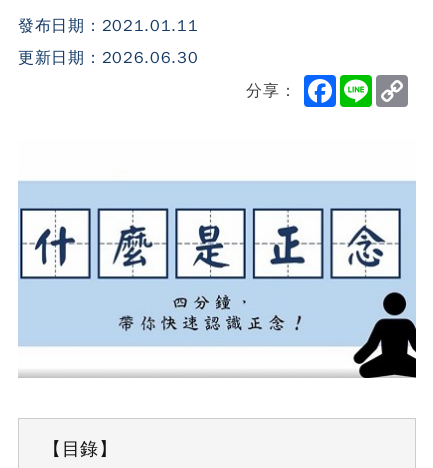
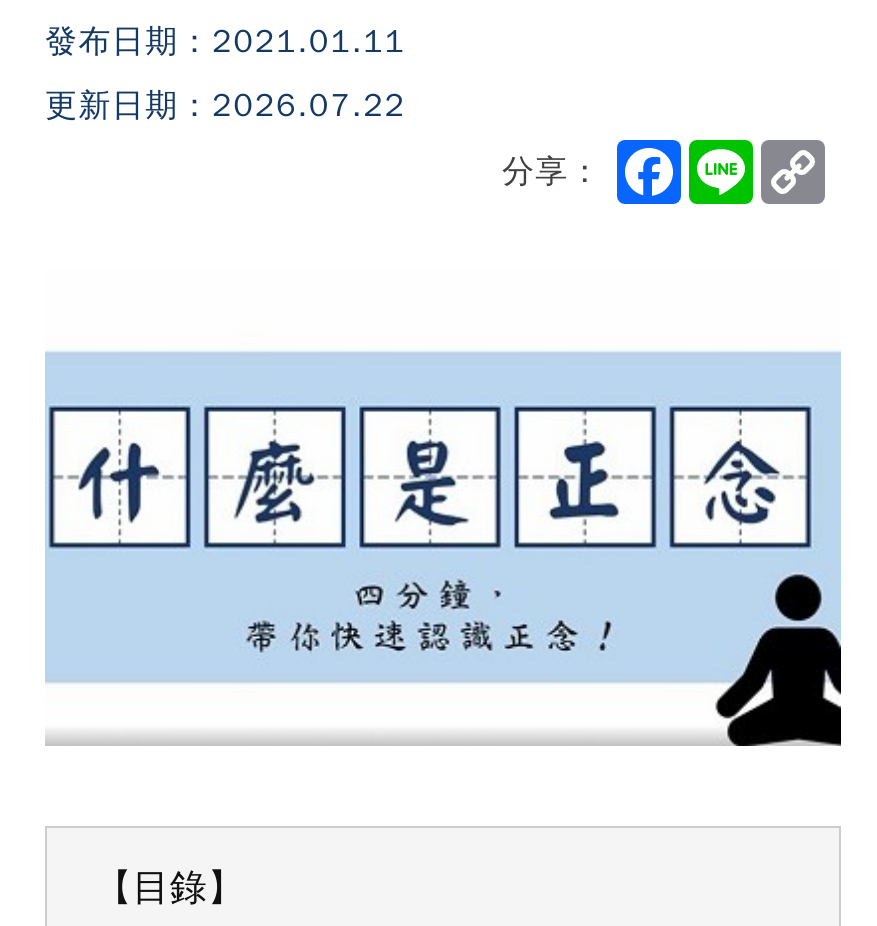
- 更新日期：2026.06.30
+ 更新日期：2026.07.22
